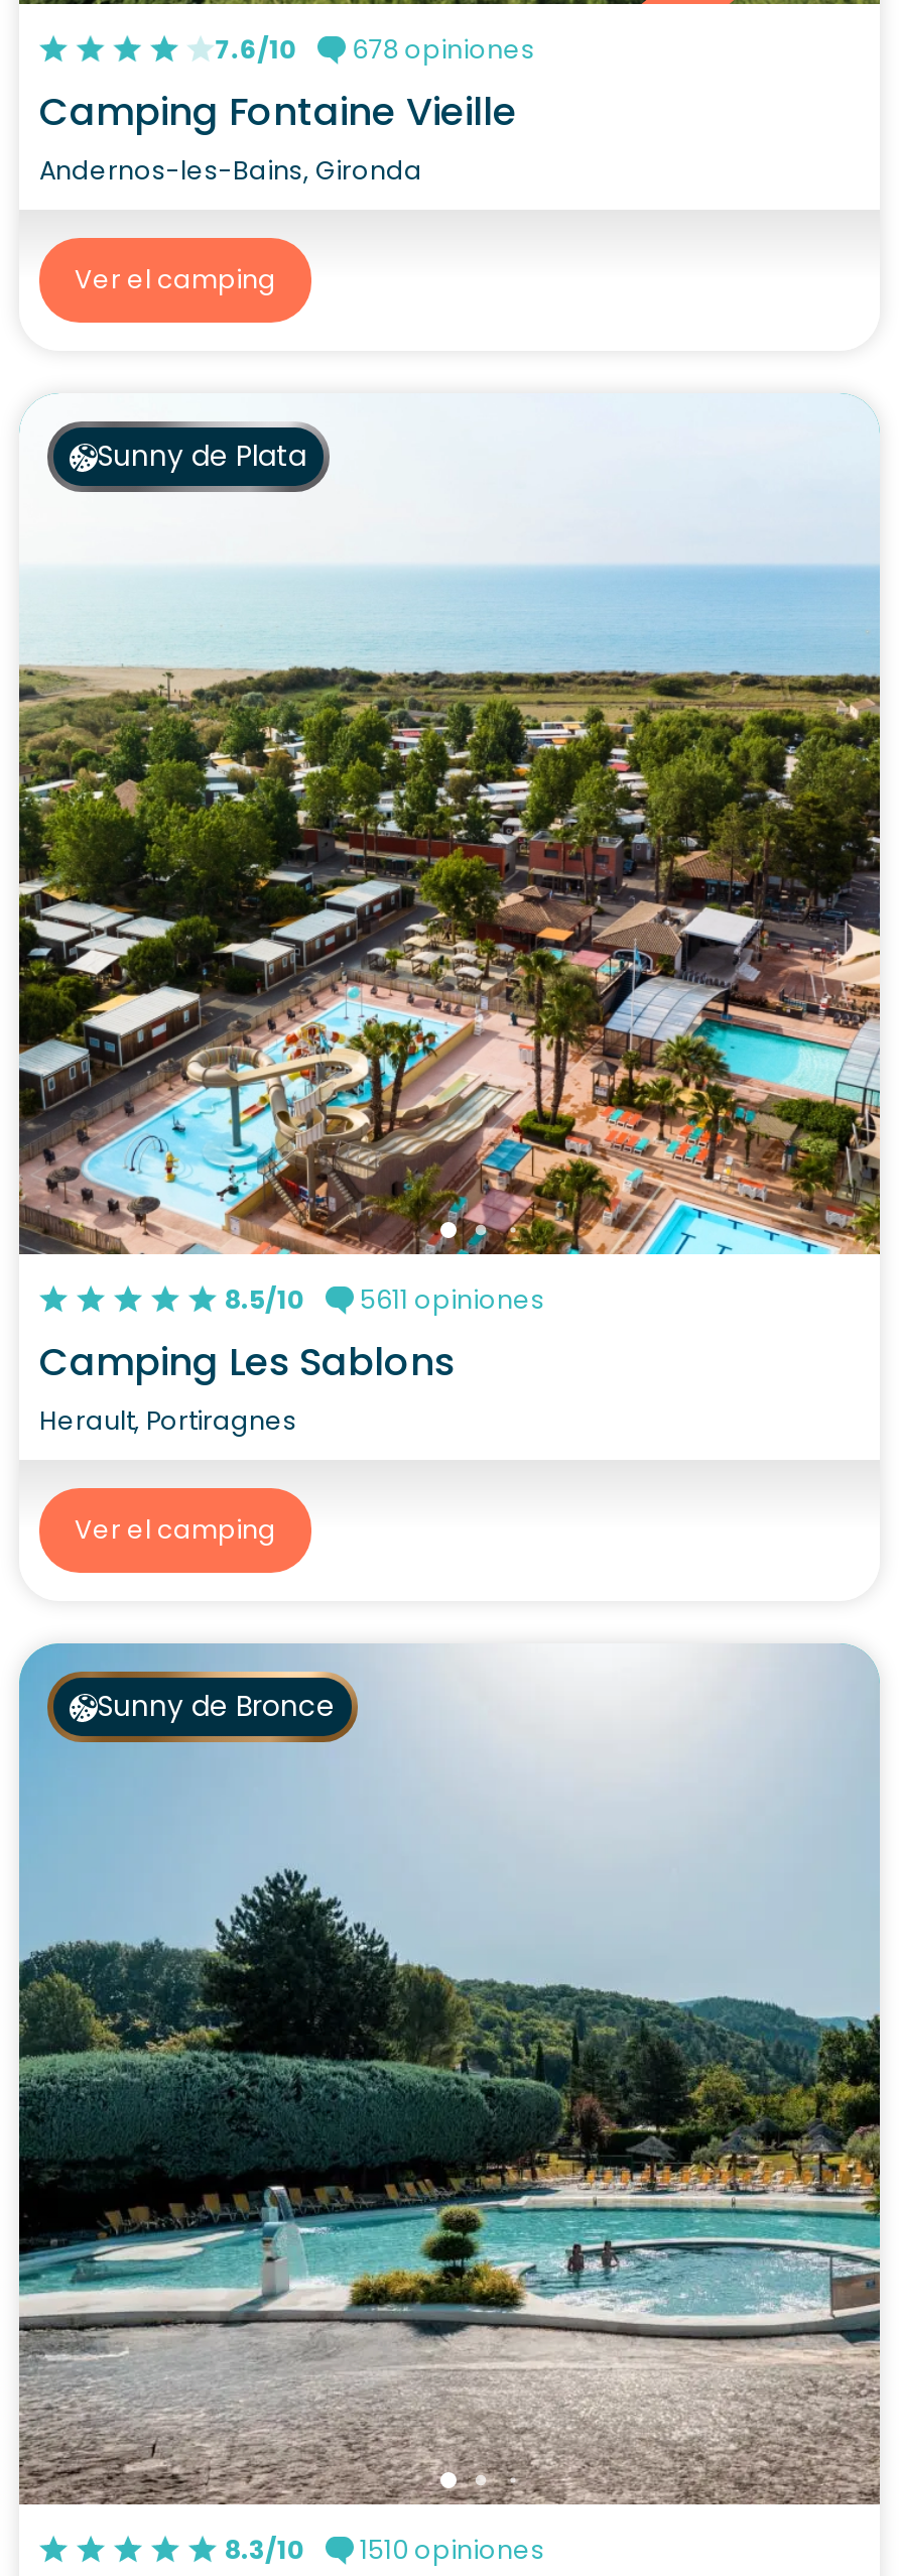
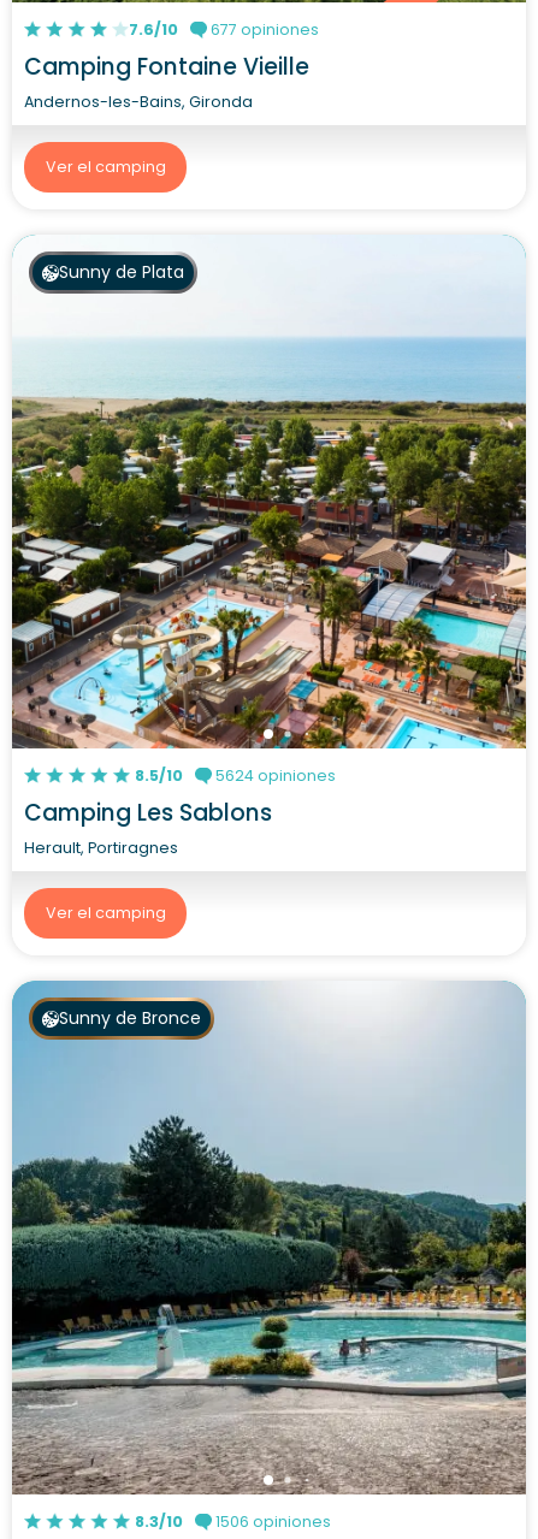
- 7.6/10 678 opiniones
+ 7.6/10 677 opiniones

- 8.5/10 5611 opiniones
+ 8.5/10 5624 opiniones

- 8.3/10 1510 opiniones
+ 8.3/10 1506 opiniones
